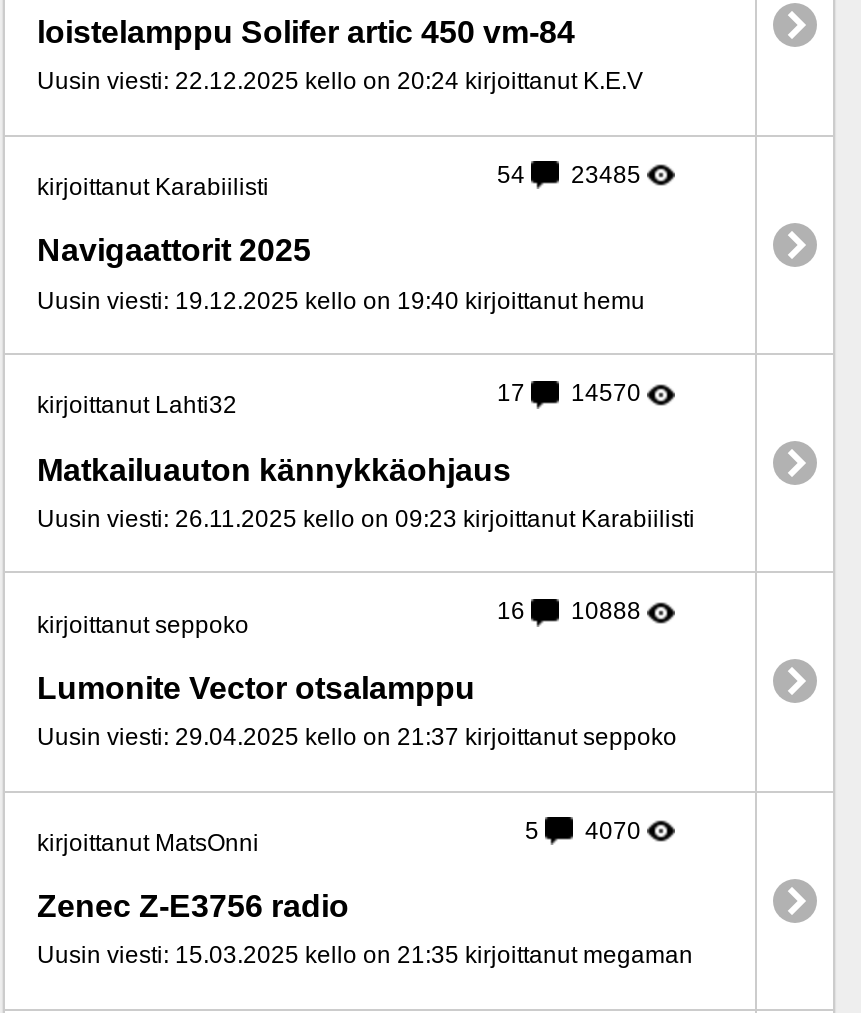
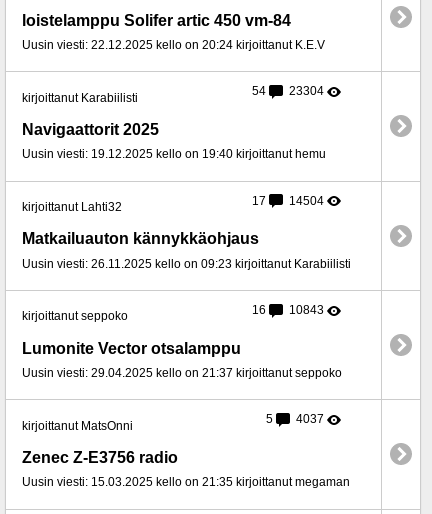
- 54 23485
+ 54 23304

- 17 14570
+ 17 14504

- 16 10888
+ 16 10843

- 5 4070
+ 5 4037
